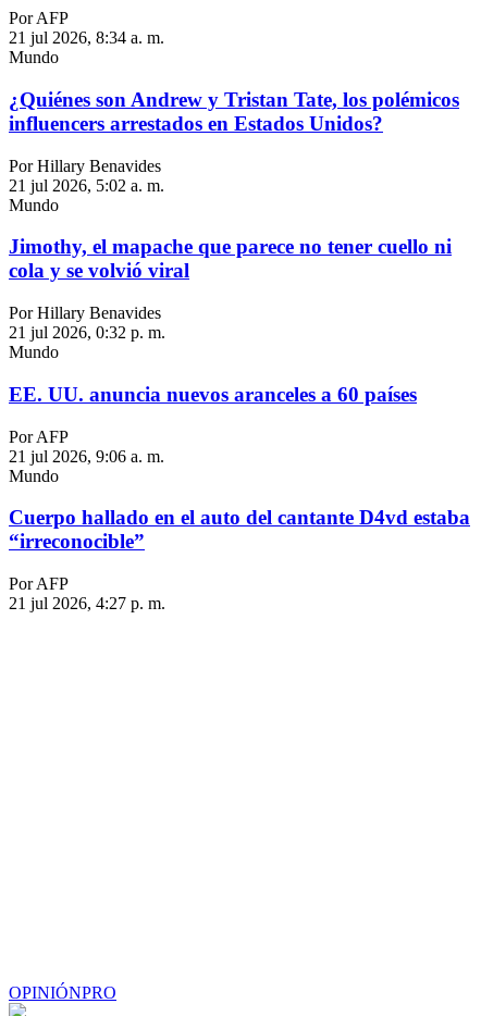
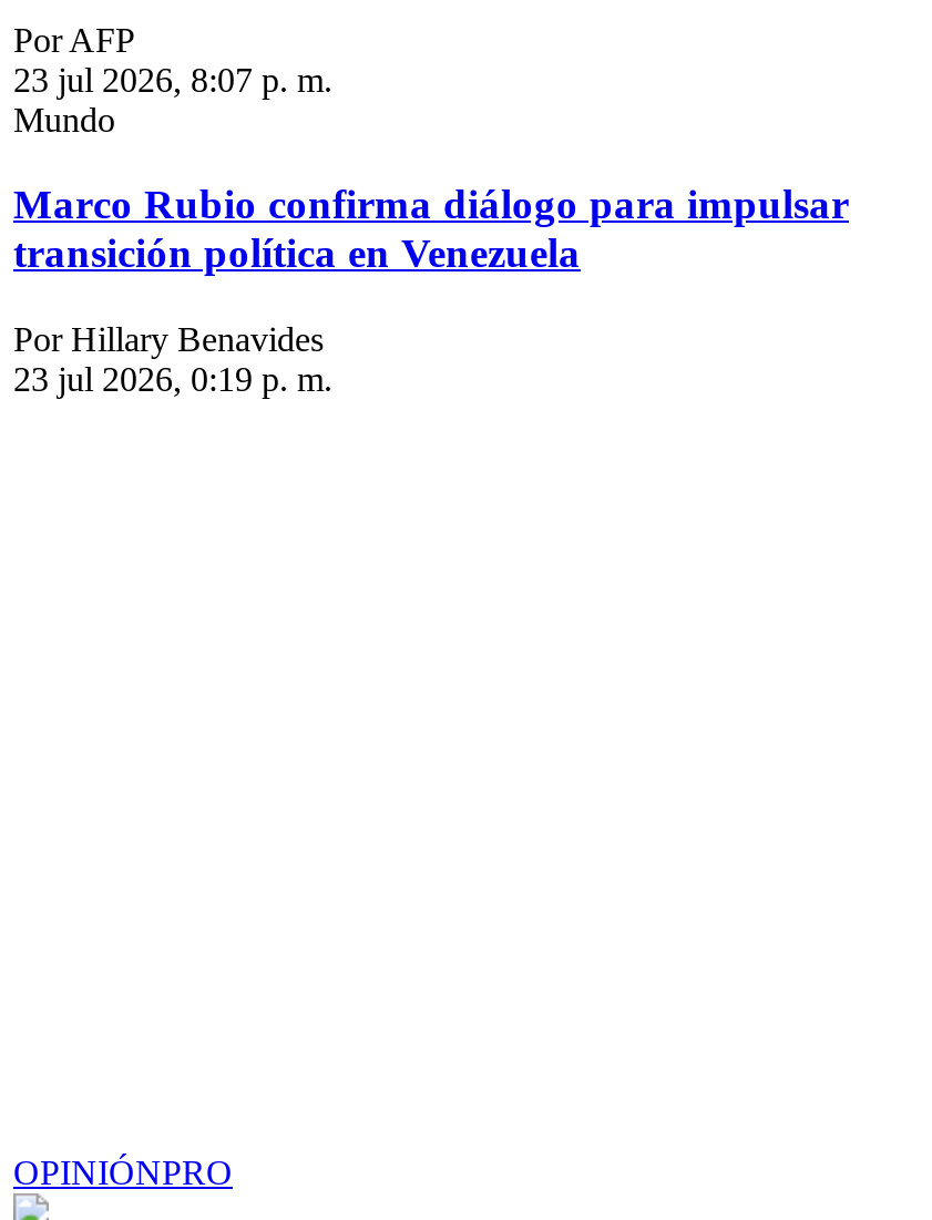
- 21 jul 2026, 8:34 a. m.
+ 23 jul 2026, 8:07 p. m.

- ¿Quiénes son Andrew y Tristan Tate, los polémicos
- influencers arrestados en Estados Unidos?
+ Marco Rubio confirma diálogo para impulsar
+ transición política en Venezuela

- 21 jul 2026, 5:02 a. m.
- Mundo
- Jimothy, el mapache que parece no tener cuello ni
- cola y se volvió viral
- Por Hillary Benavides
- 21 jul 2026, 0:32 p. m.
- Mundo
- EE. UU. anuncia nuevos aranceles a 60 países
- Por AFP
- 21 jul 2026, 9:06 a. m.
- Mundo
- Cuerpo hallado en el auto del cantante D4vd estaba
- “irreconocible”
- Por AFP
- 21 jul 2026, 4:27 p. m.
+ 23 jul 2026, 0:19 p. m.
